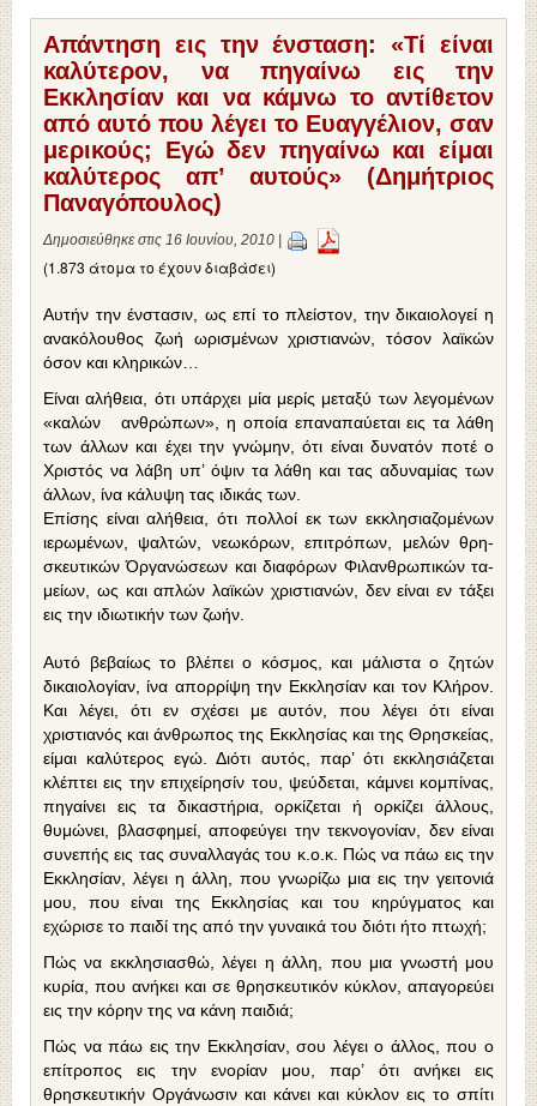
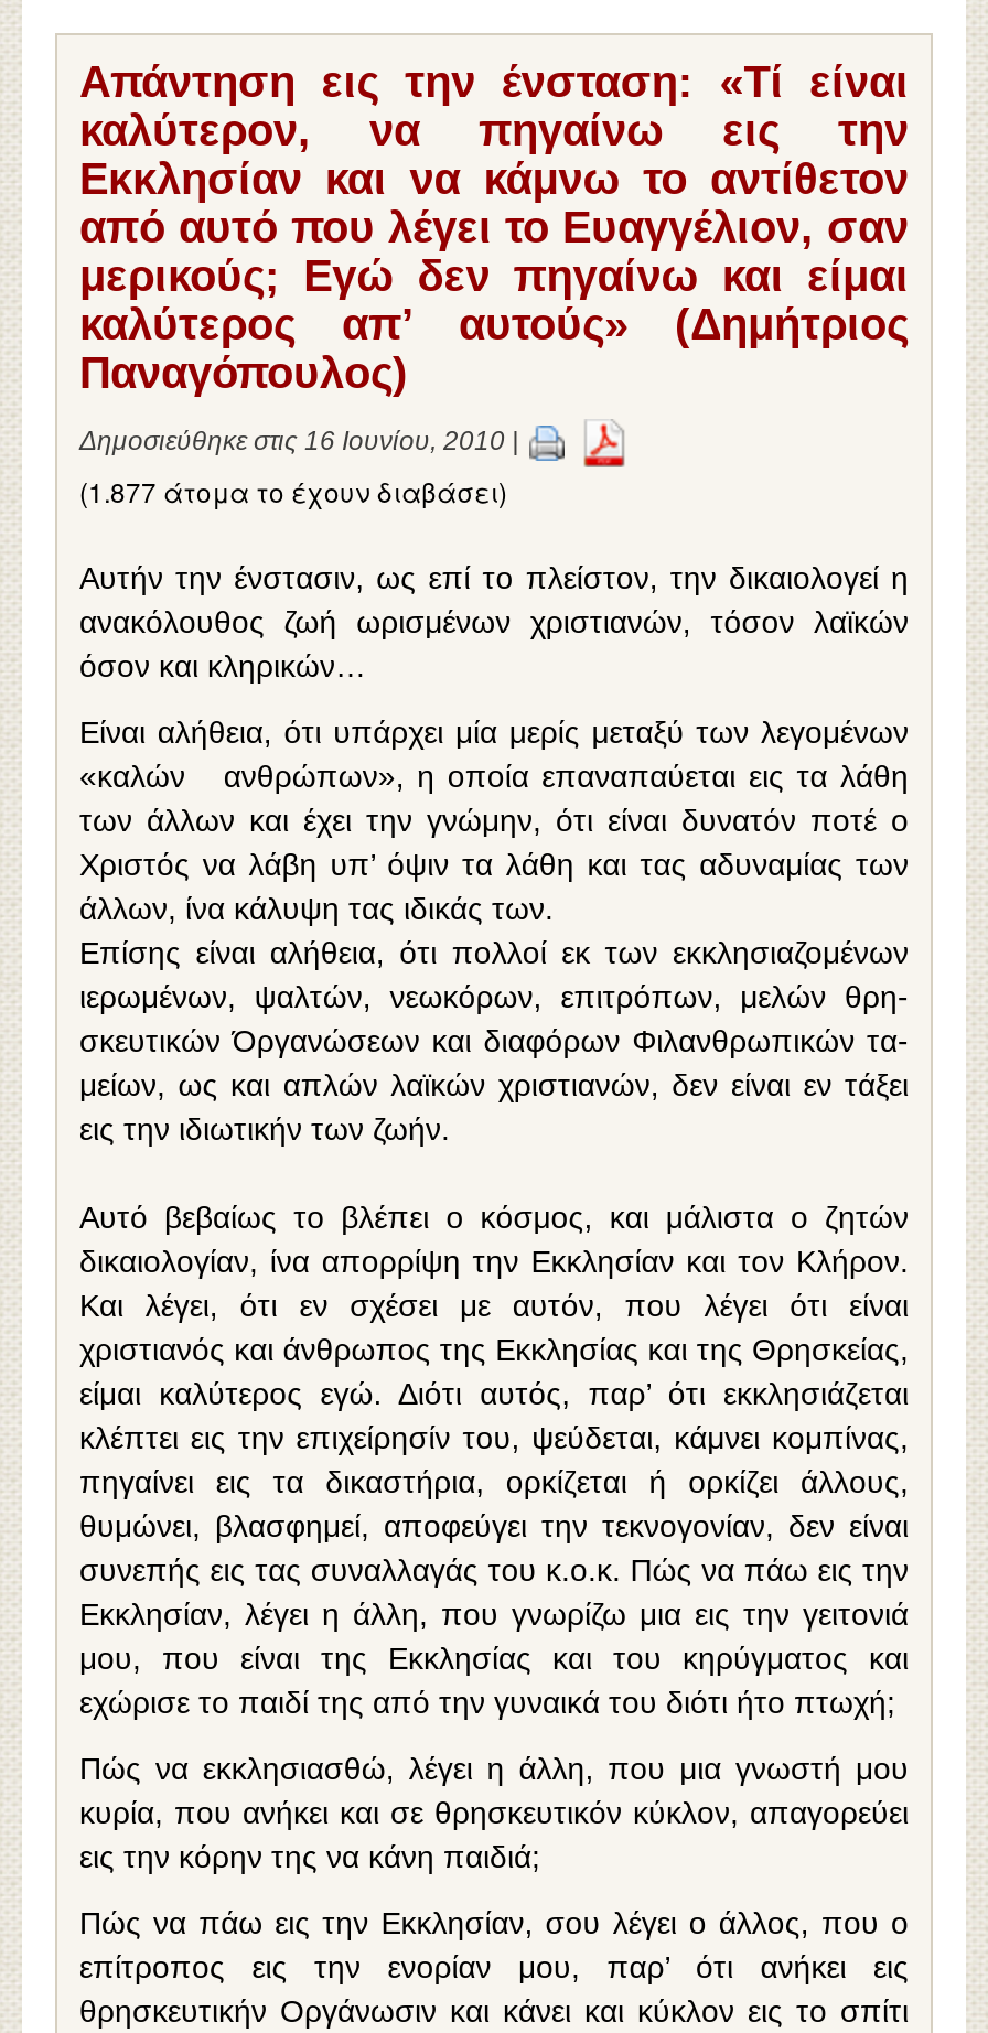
- (1.873 άτομα το έχουν διαβάσει)
+ (1.877 άτομα το έχουν διαβάσει)
